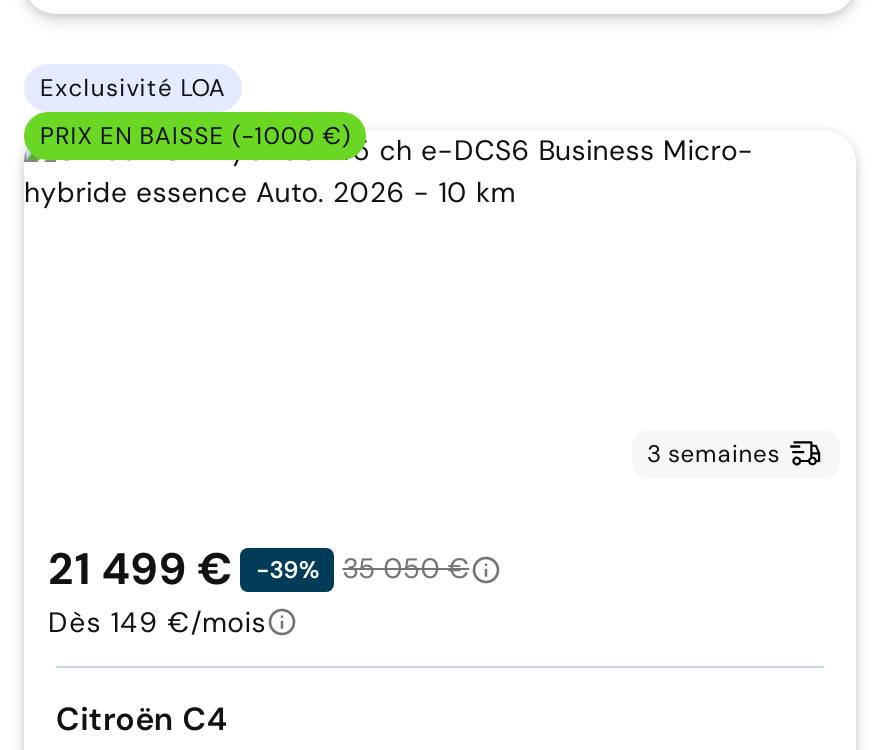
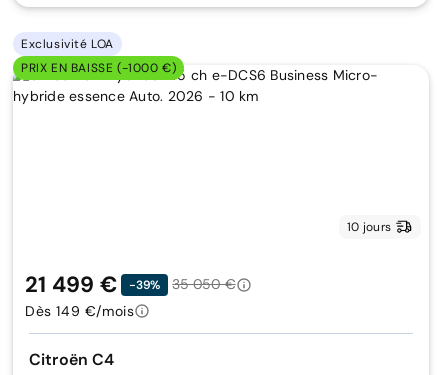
- 3 semaines
+ 10 jours
